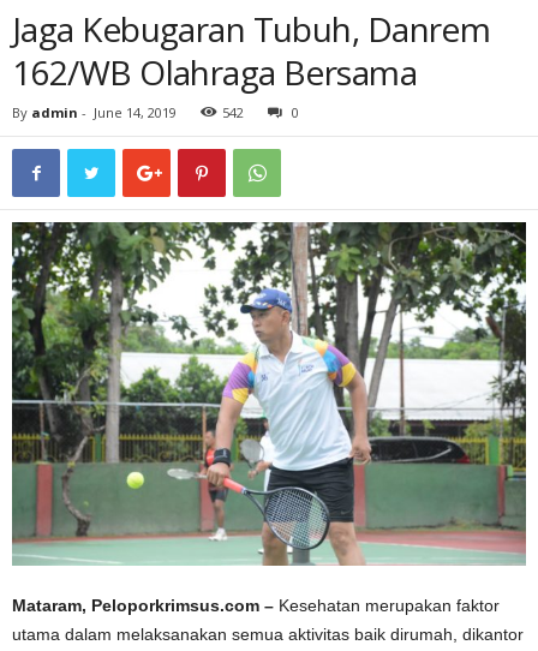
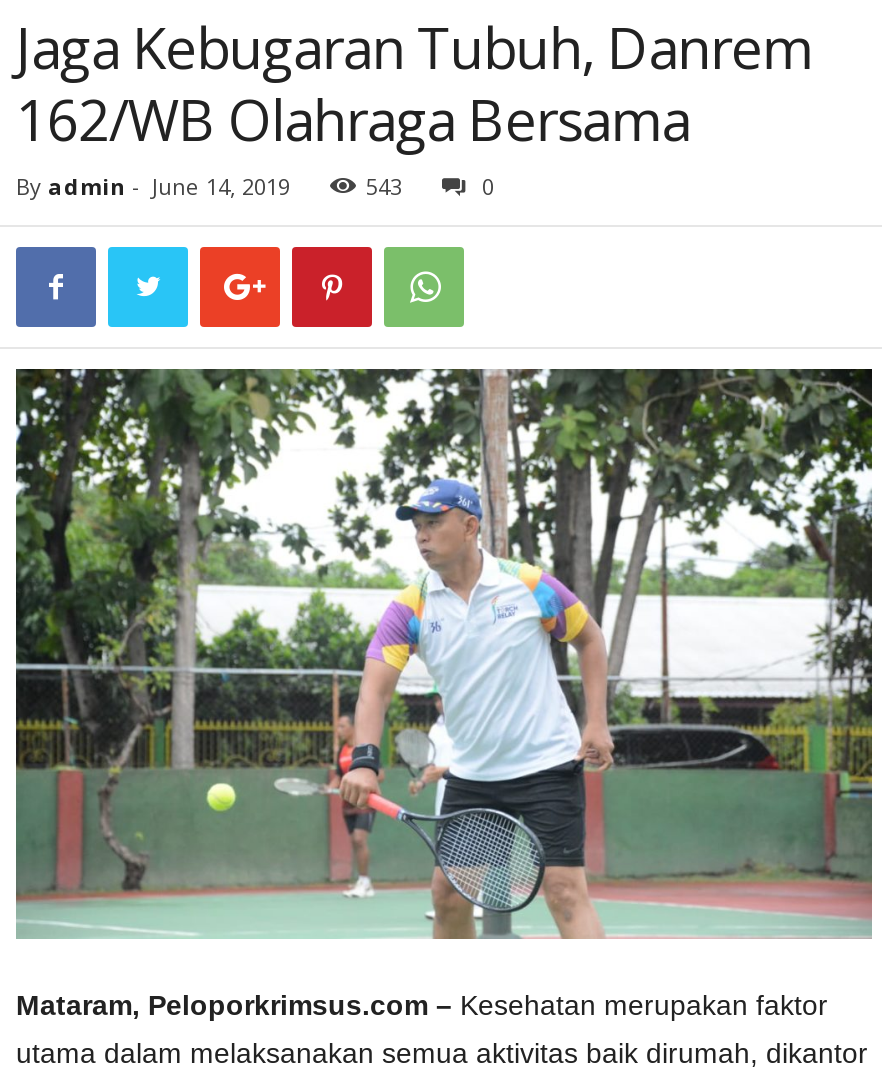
- 542
+ 543
